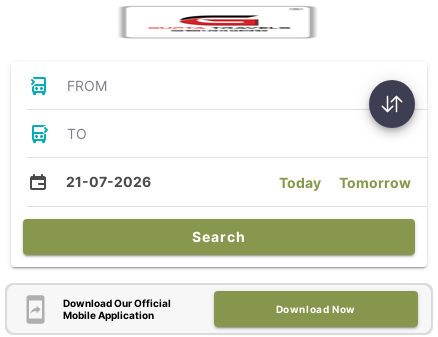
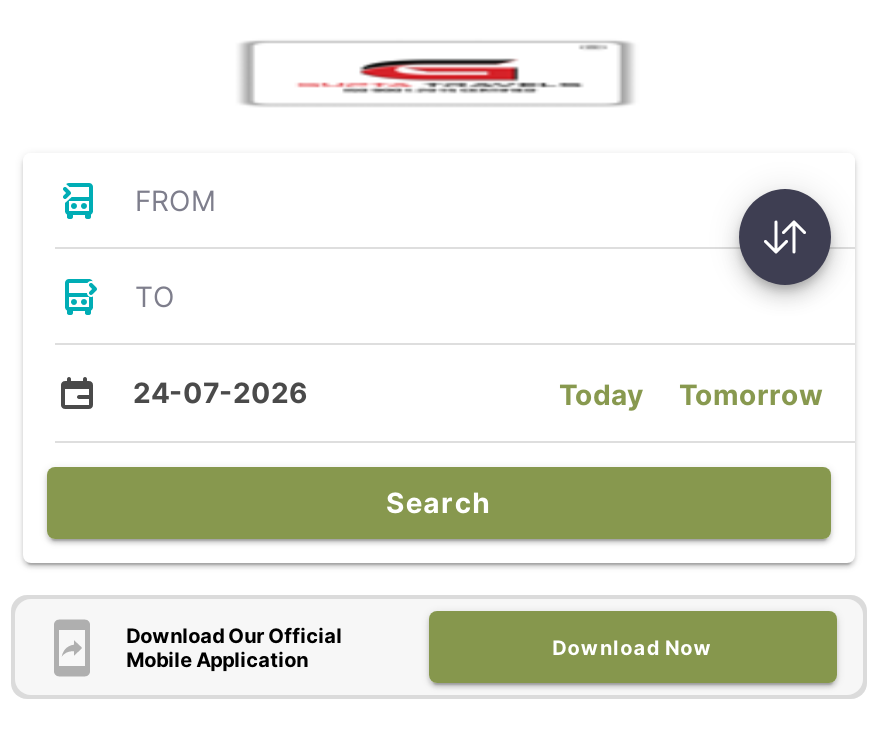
- 21-07-2026
+ 24-07-2026
